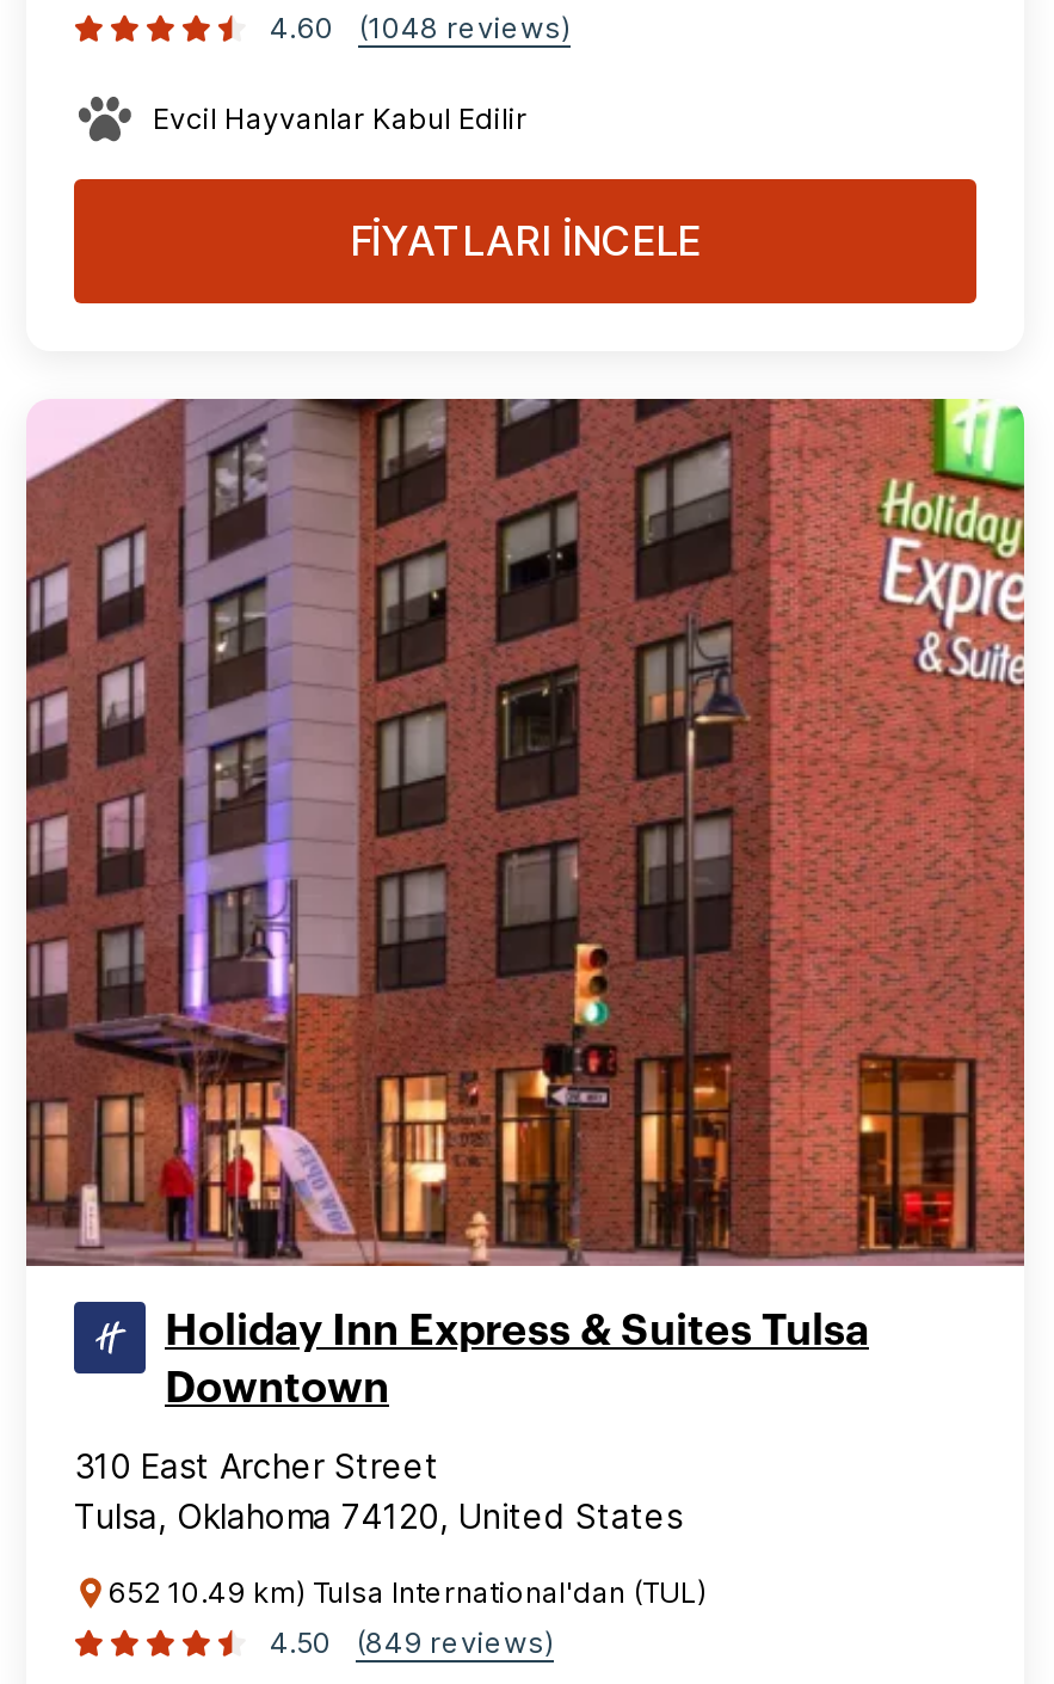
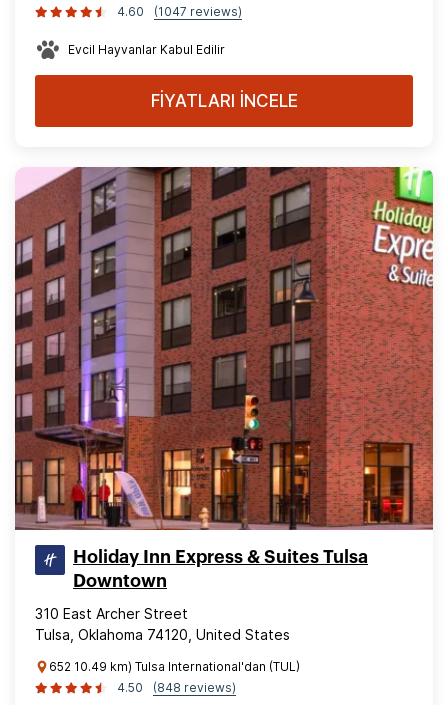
- 4.60 (1048 reviews)
+ 4.60 (1047 reviews)

- 4.50 (849 reviews)
+ 4.50 (848 reviews)
